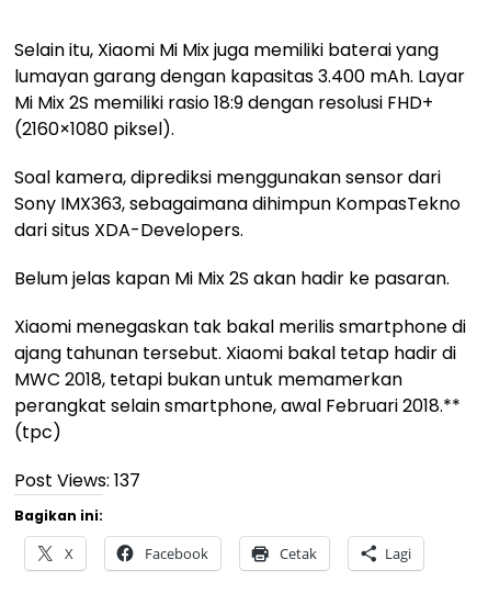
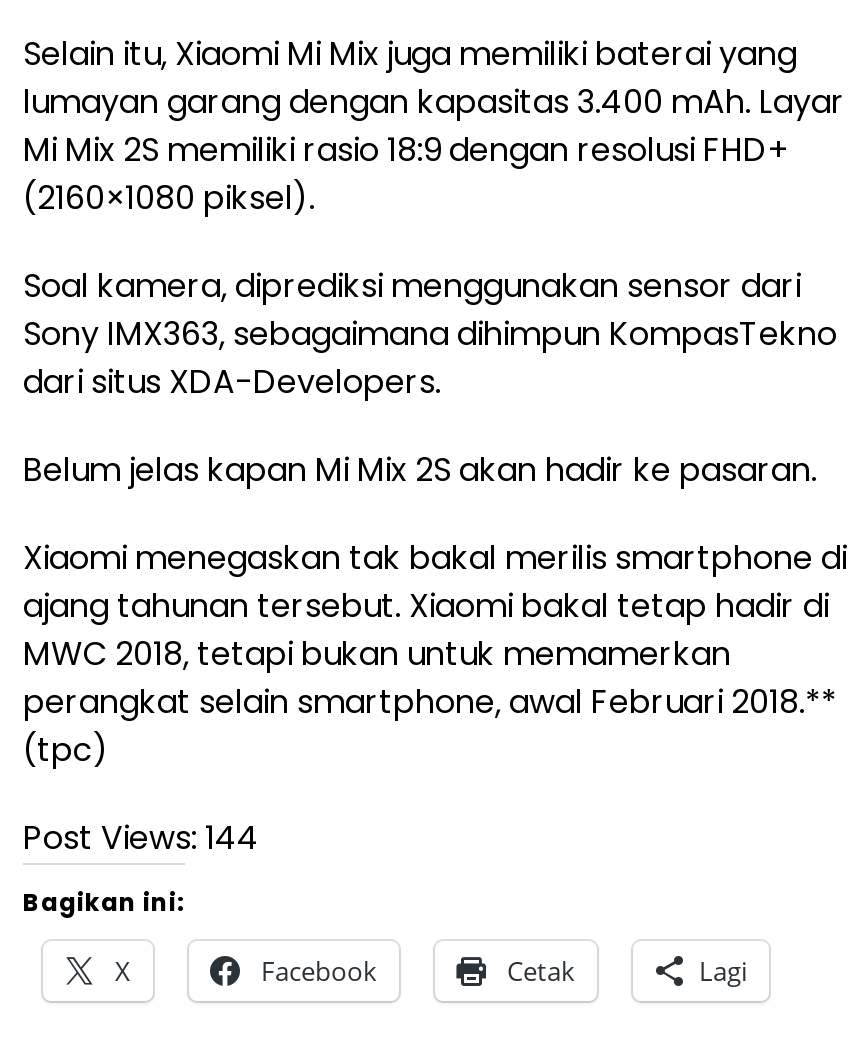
- Post Views: 137
+ Post Views: 144
